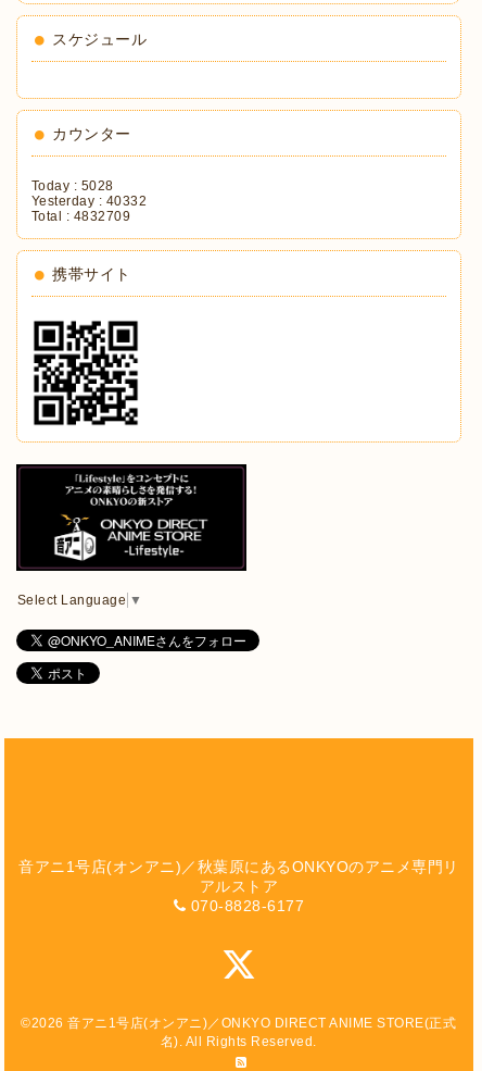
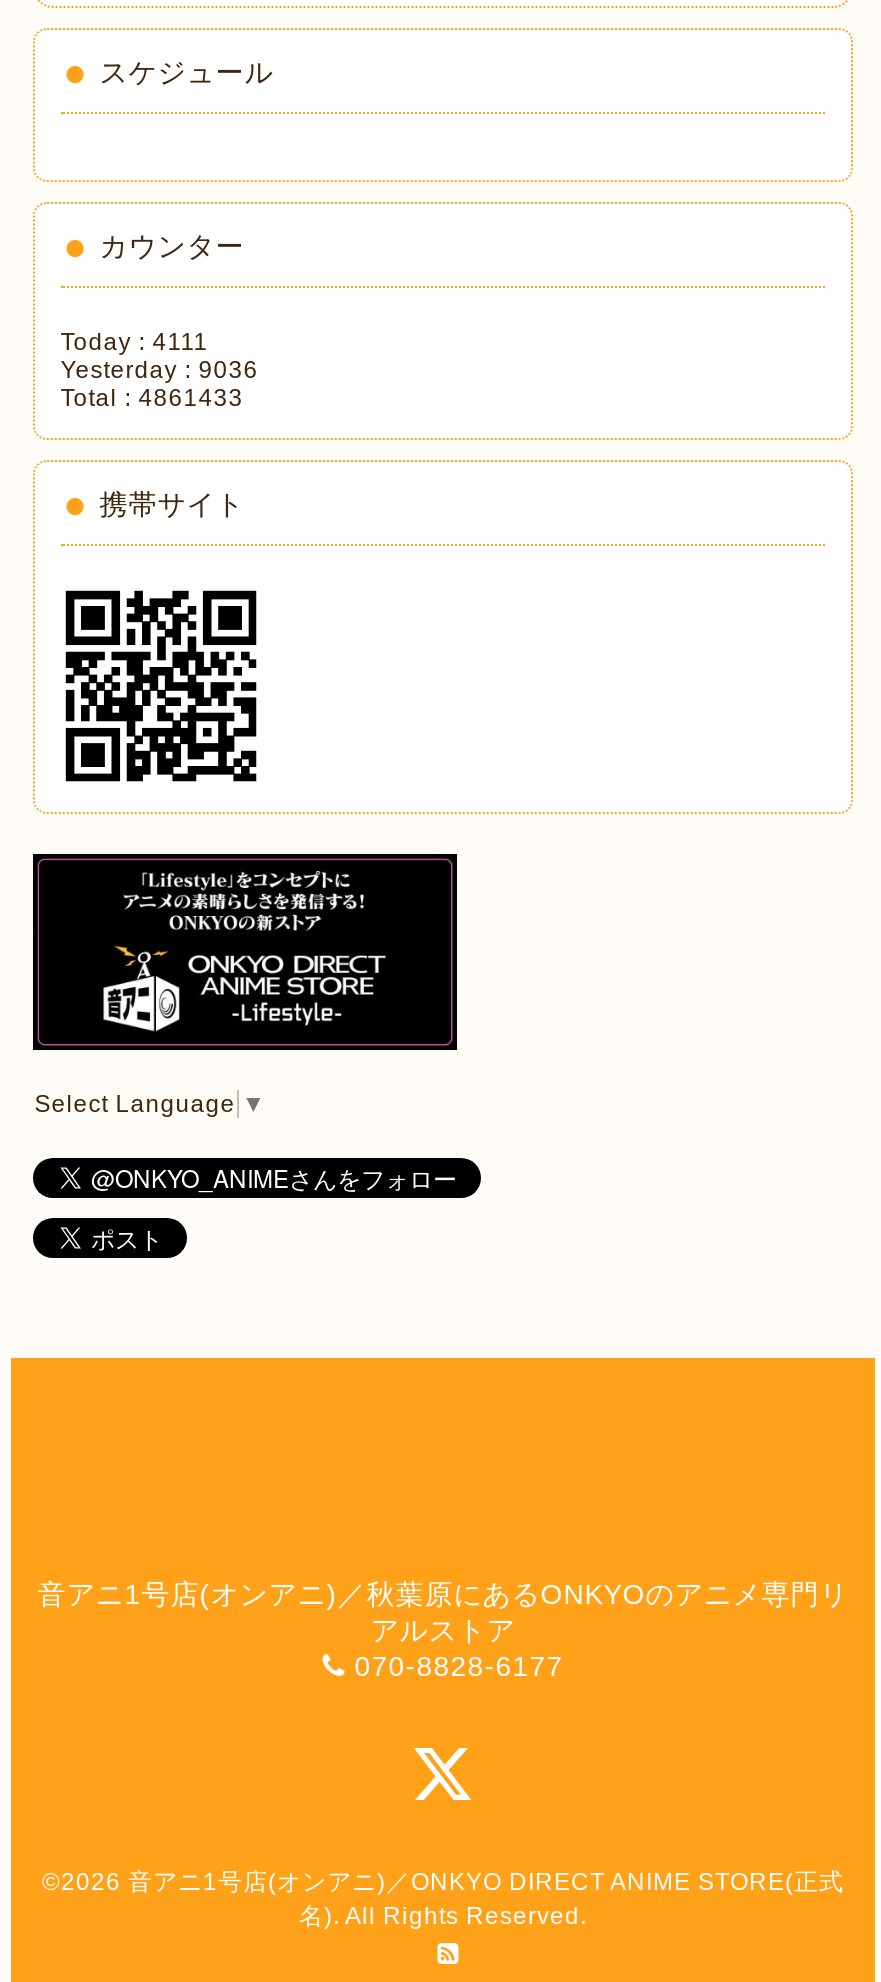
- Today : 5028
+ Today : 4111

- Yesterday : 40332
+ Yesterday : 9036

- Total : 4832709
+ Total : 4861433
